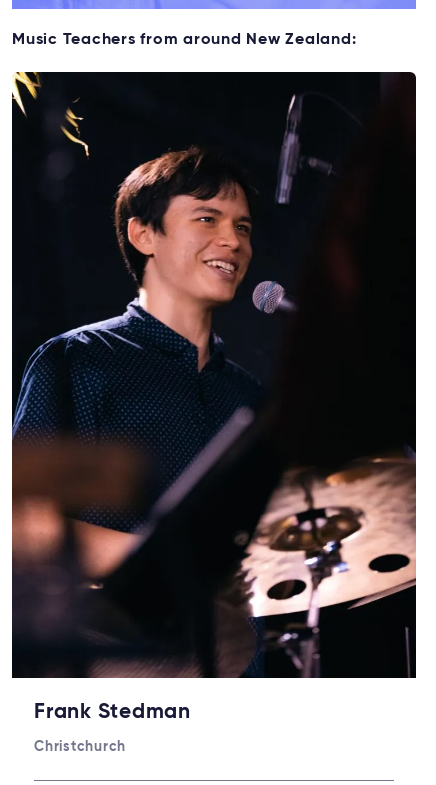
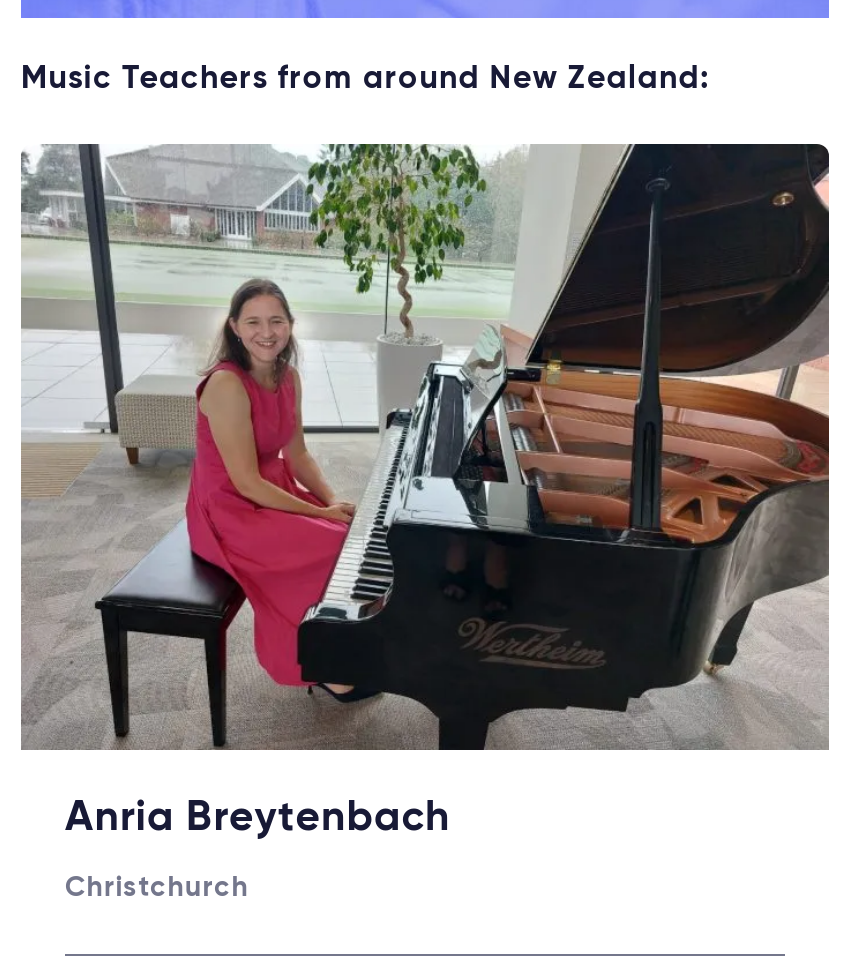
- [image]
- Frank Stedman
+ [image]
+ Anria Breytenbach
